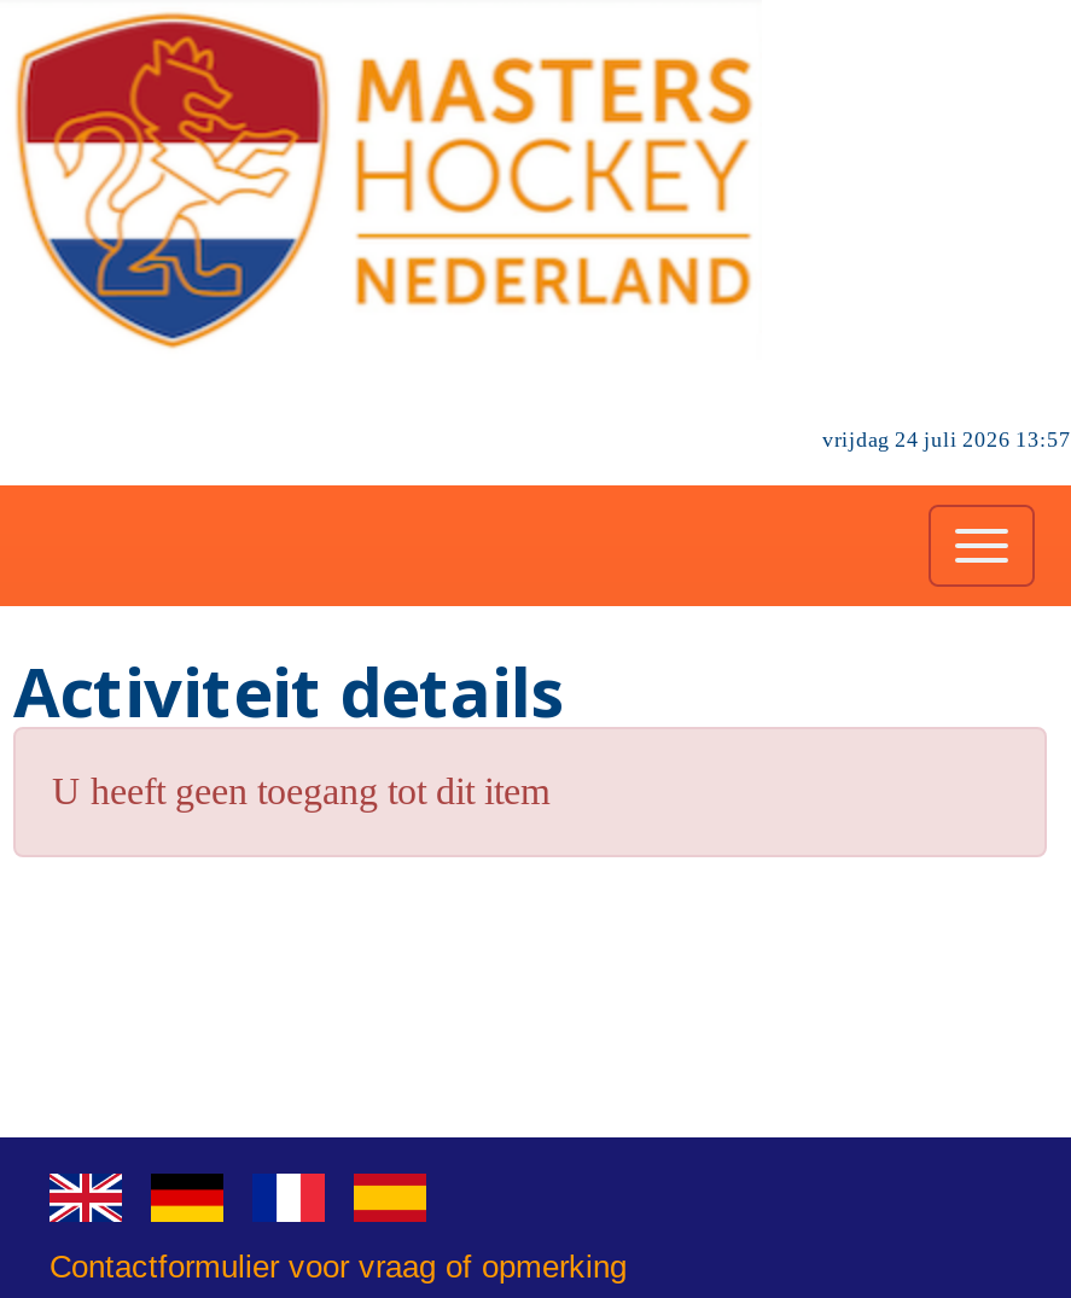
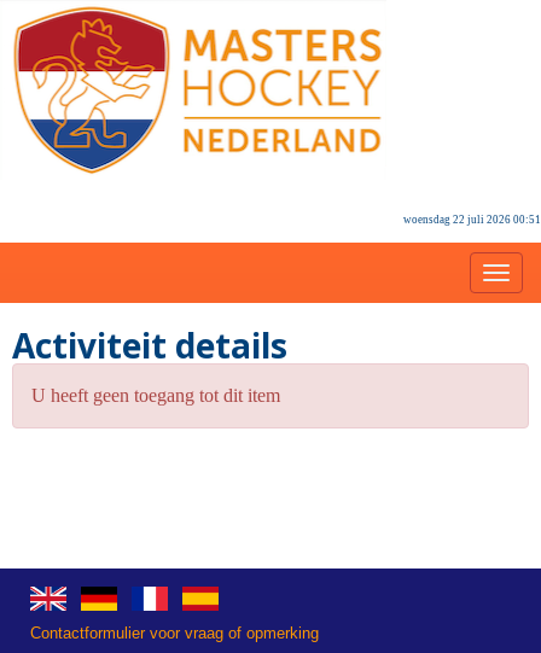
- vrijdag 24 juli 2026 13:57
+ woensdag 22 juli 2026 00:51
